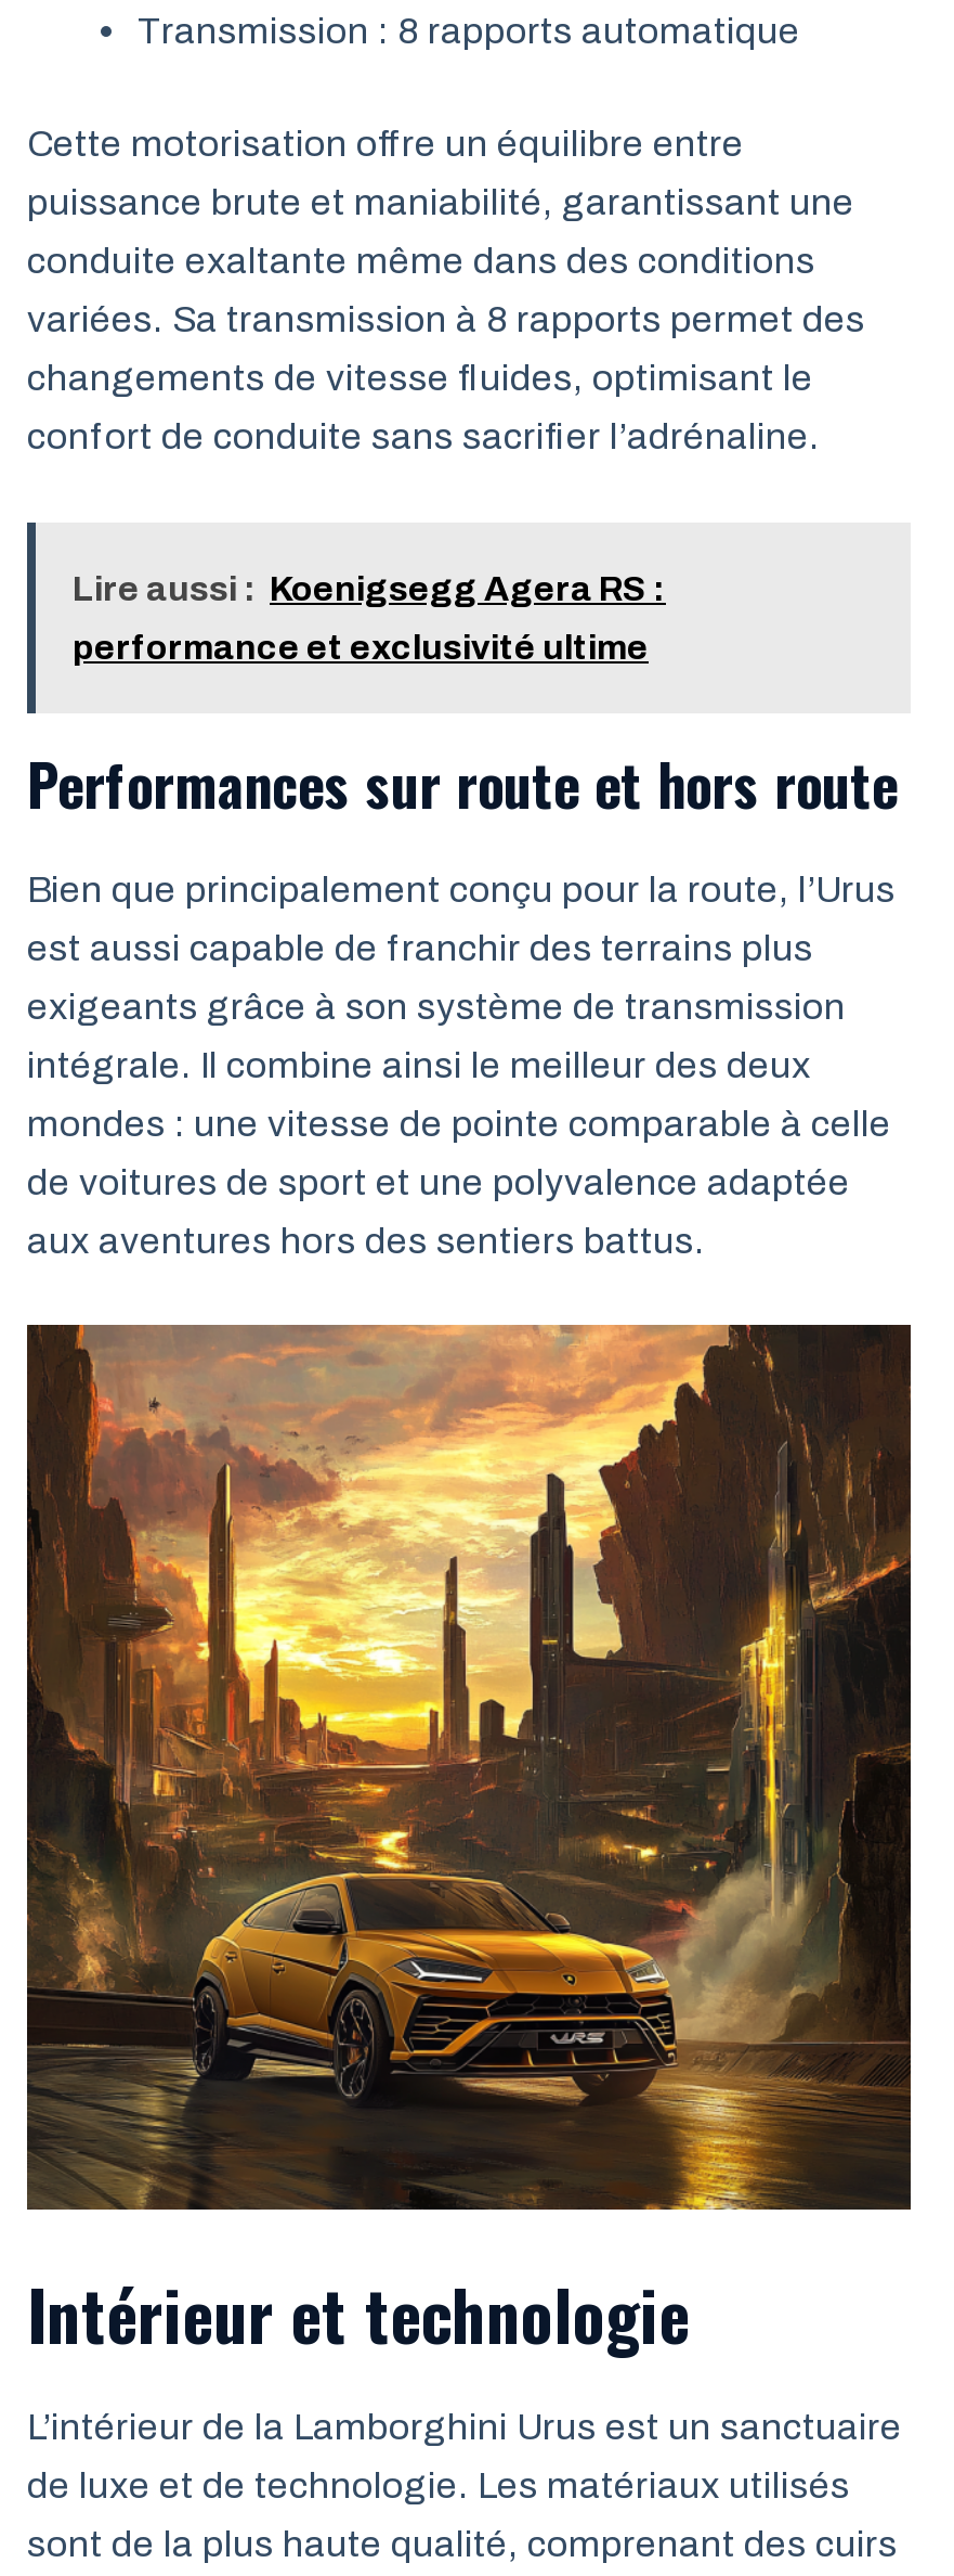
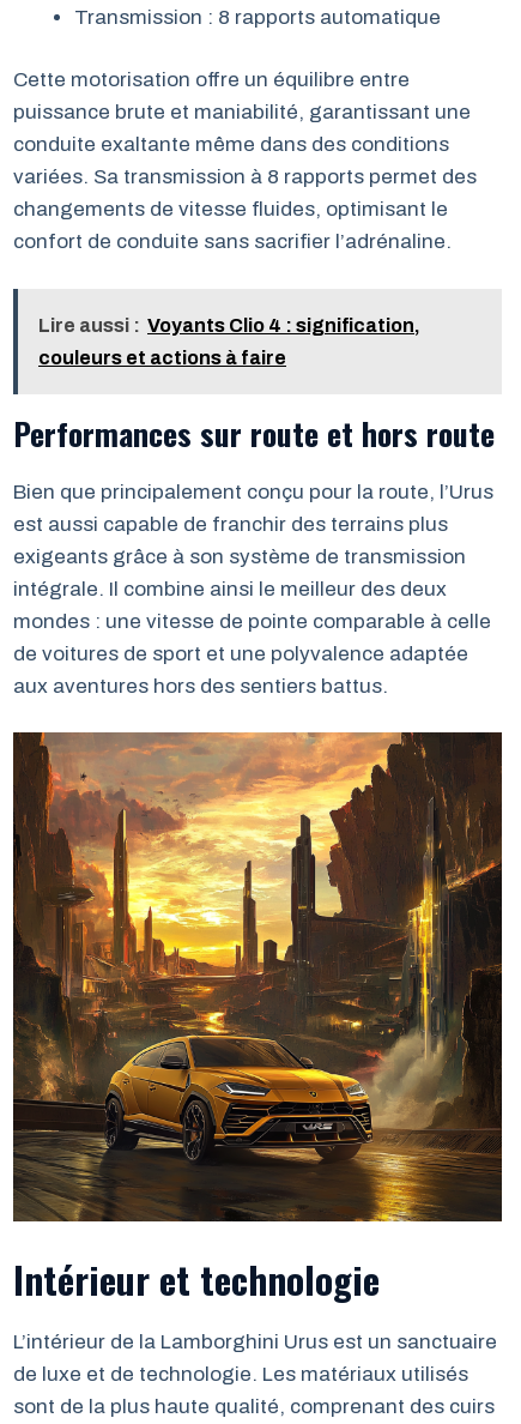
- Lire aussi : Koenigsegg Agera RS :
+ Lire aussi : Voyants Clio 4 : signification,

- performance et exclusivité ultime
+ couleurs et actions à faire
